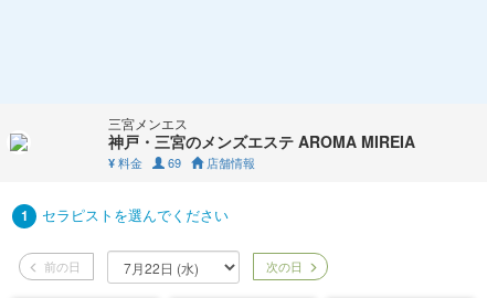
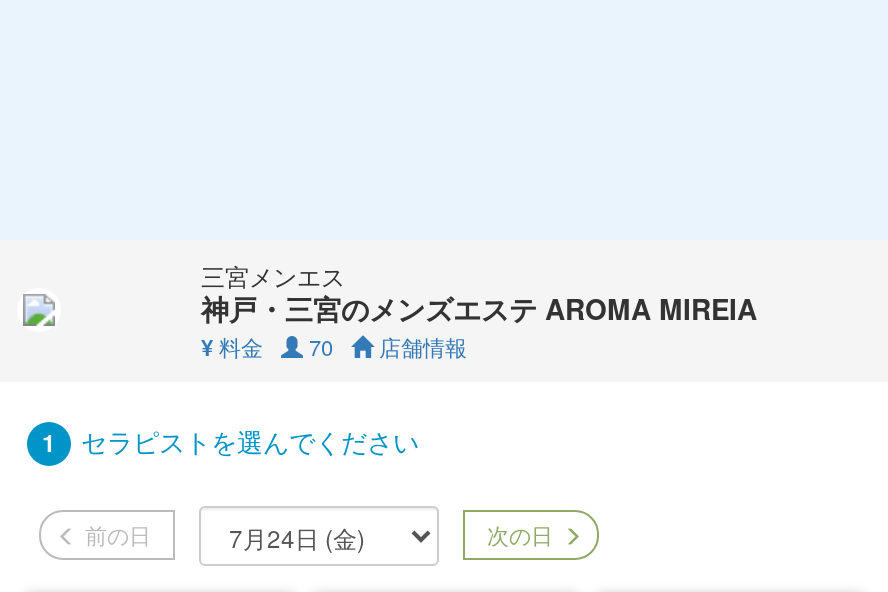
- ¥料金 69 店舗情報
+ ¥料金 70 店舗情報
